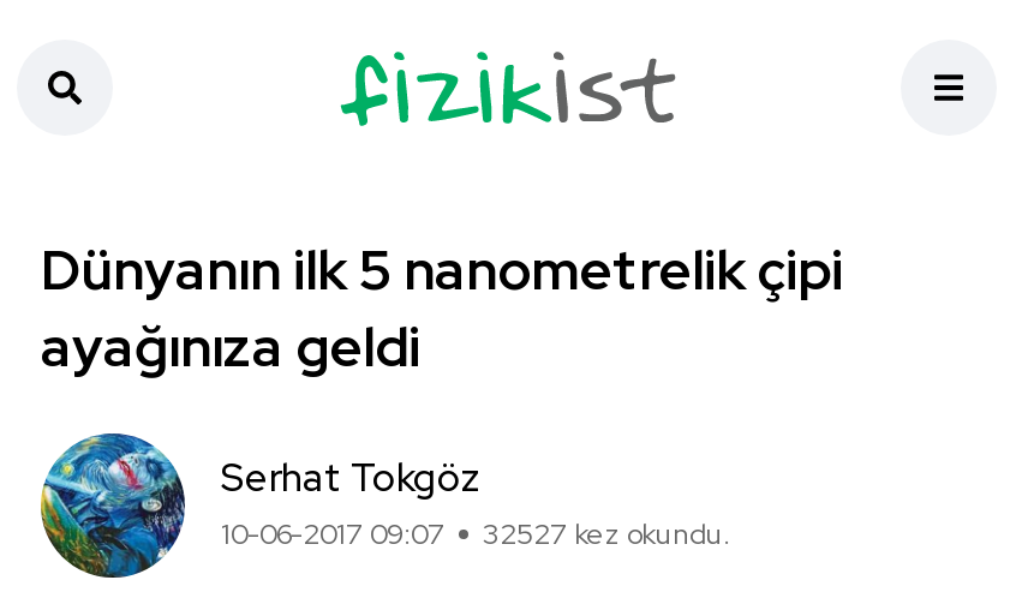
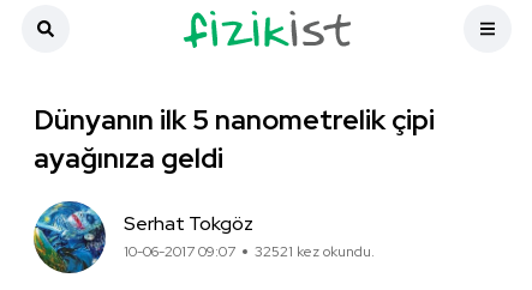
- 10-06-2017 09:07 32527 kez okundu.
+ 10-06-2017 09:07 32521 kez okundu.
